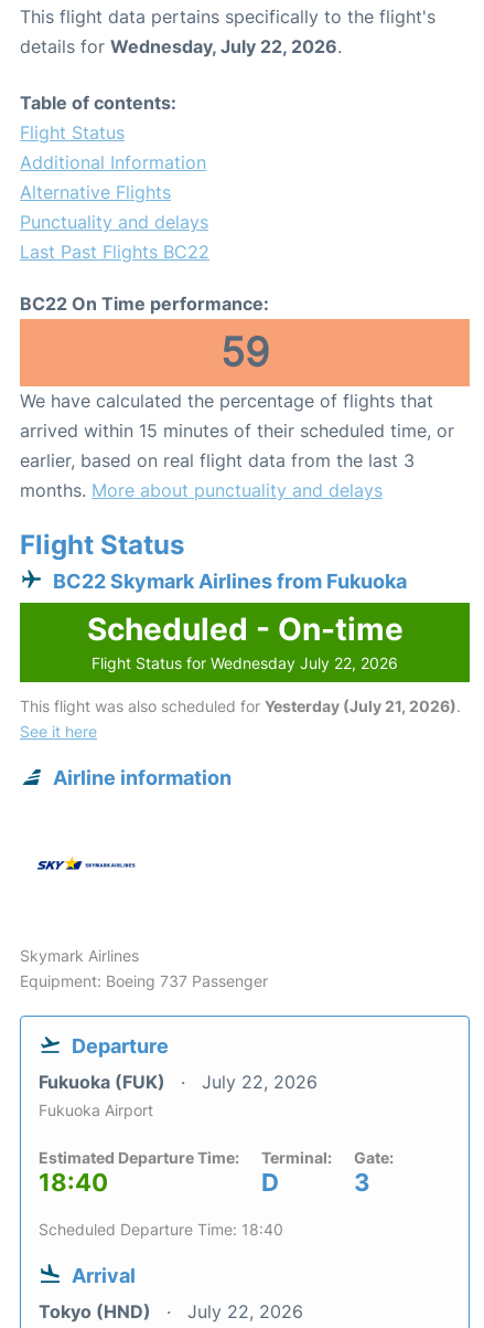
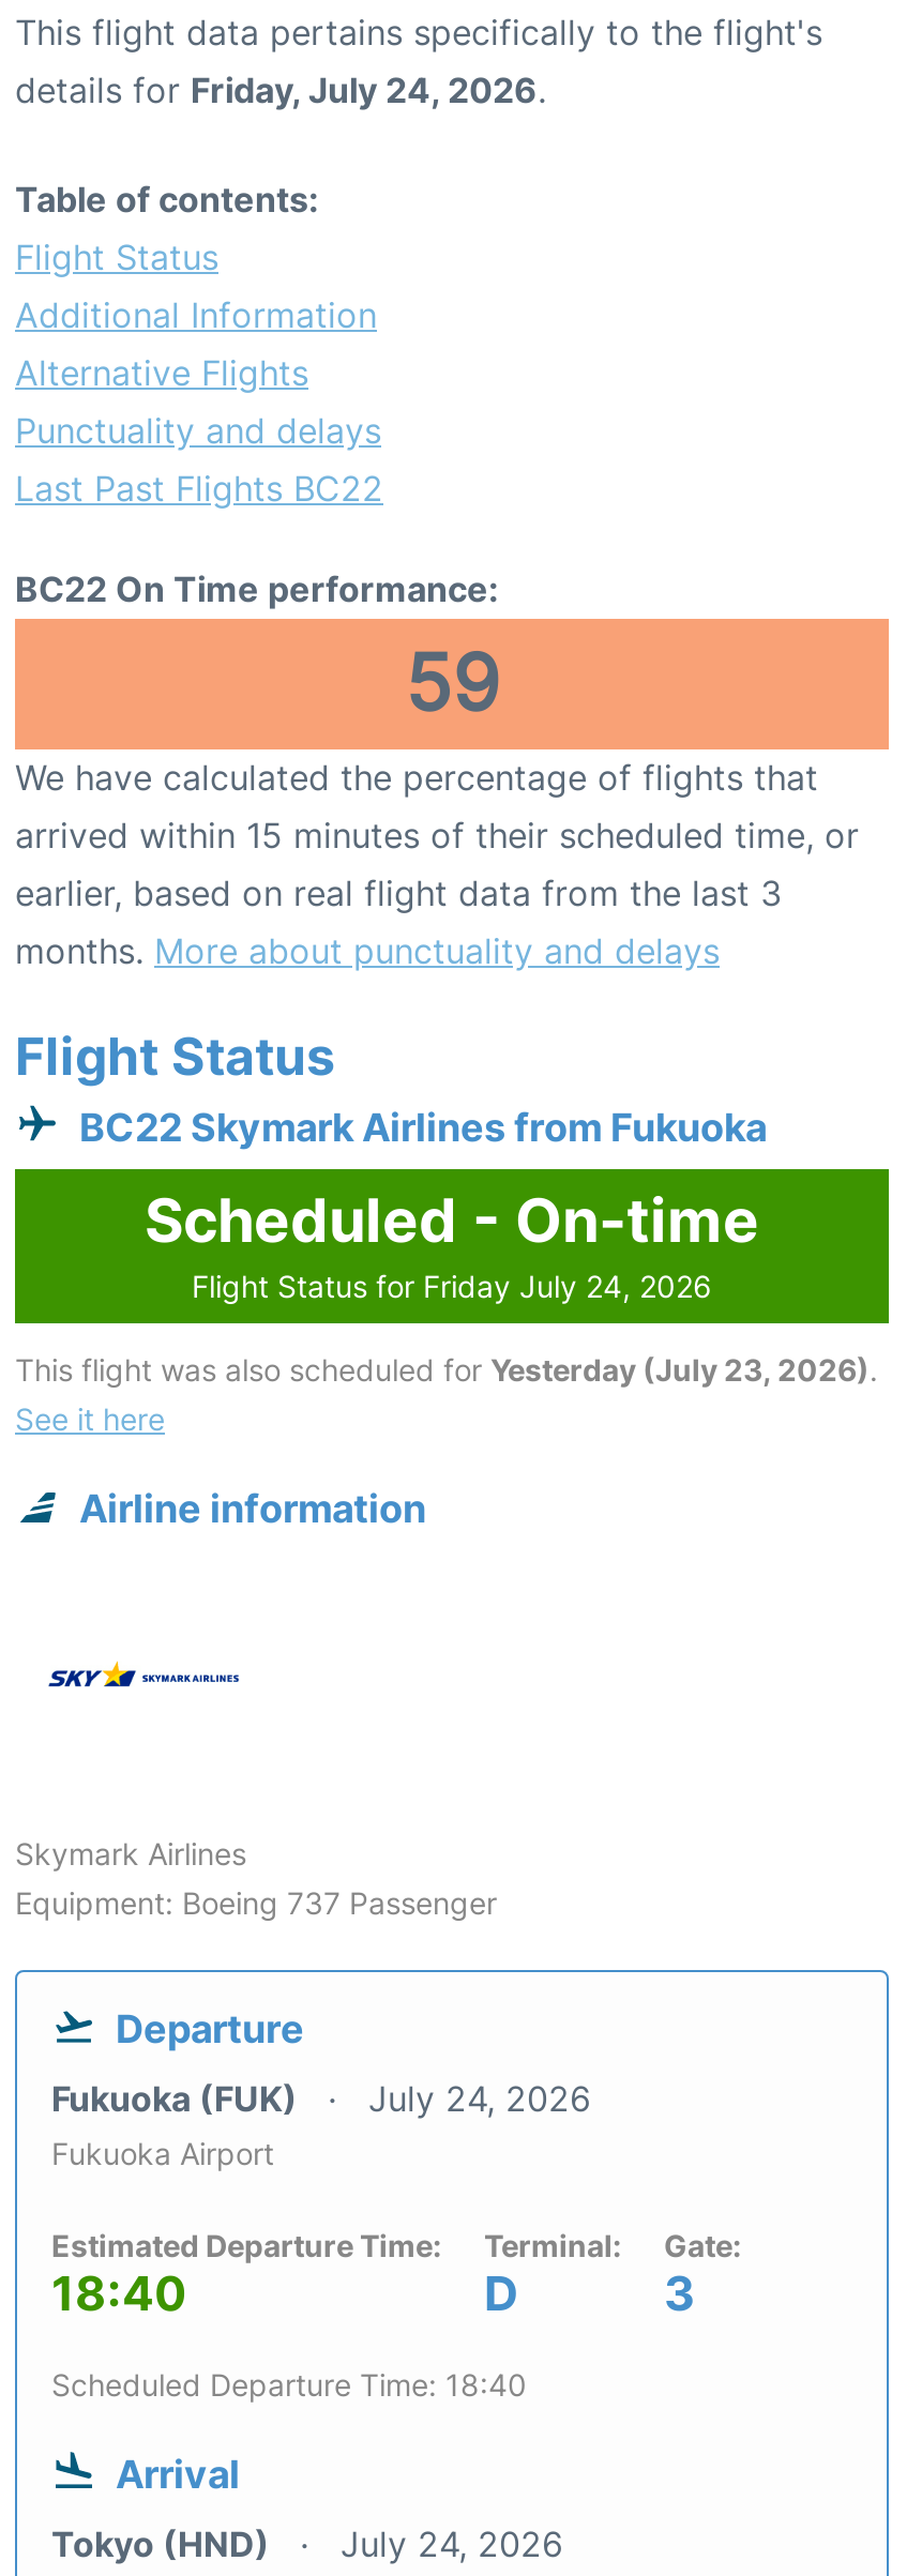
- details for Wednesday, July 22, 2026.
+ details for Friday, July 24, 2026.

- Flight Status for Wednesday July 22, 2026
+ Flight Status for Friday July 24, 2026

- This flight was also scheduled for Yesterday (July 21, 2026).
+ This flight was also scheduled for Yesterday (July 23, 2026).

- Fukuoka (FUK) July 22, 2026
+ Fukuoka (FUK) July 24, 2026

- Tokyo (HND) July 22, 2026
+ Tokyo (HND) July 24, 2026
